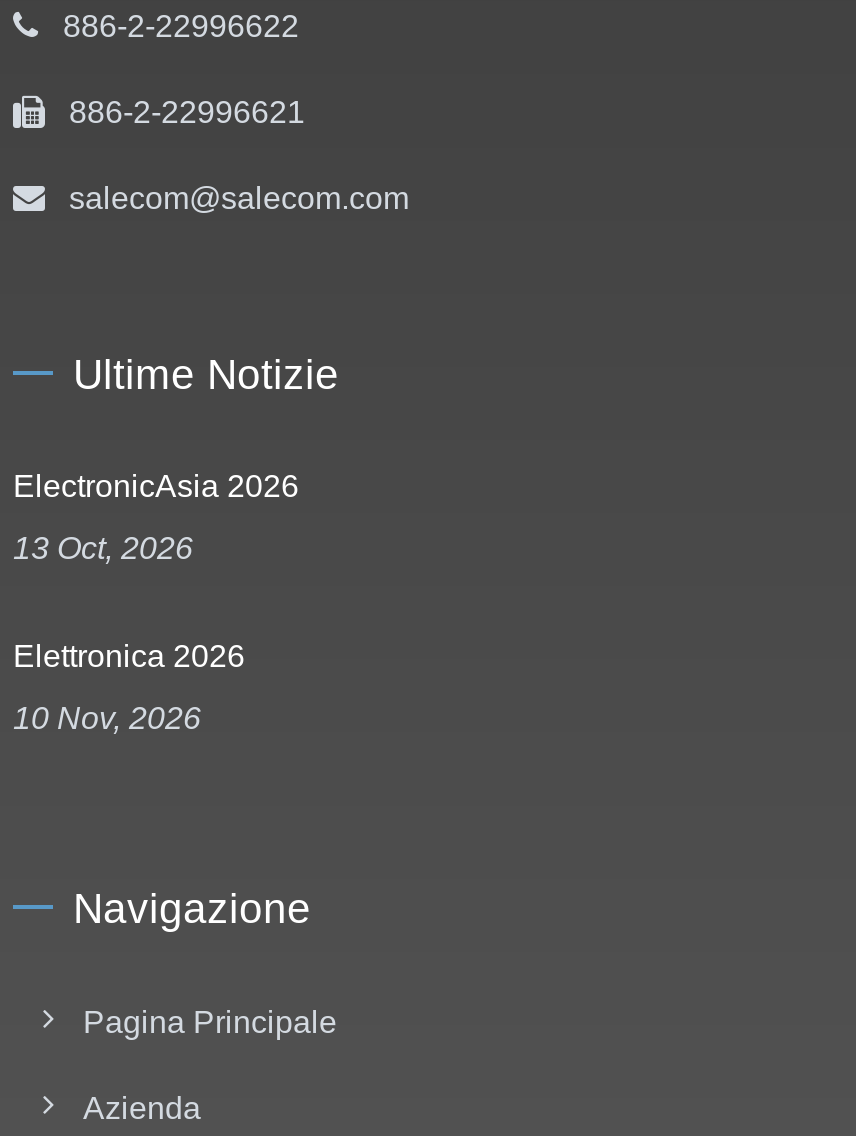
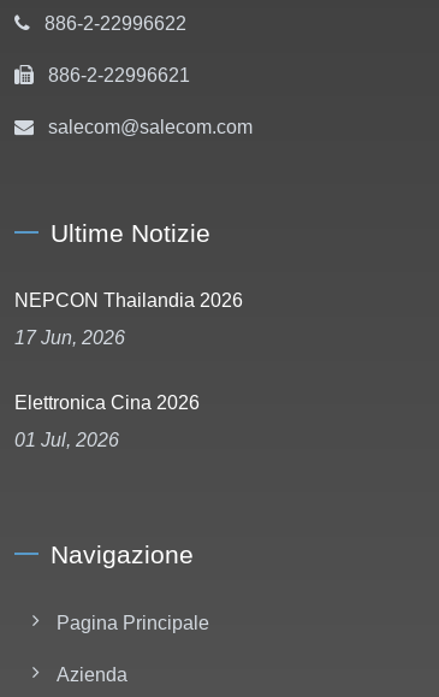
- ElectronicAsia 2026
+ NEPCON Thailandia 2026

- 13 Oct, 2026
+ 17 Jun, 2026

- Elettronica 2026
+ Elettronica Cina 2026

- 10 Nov, 2026
+ 01 Jul, 2026
